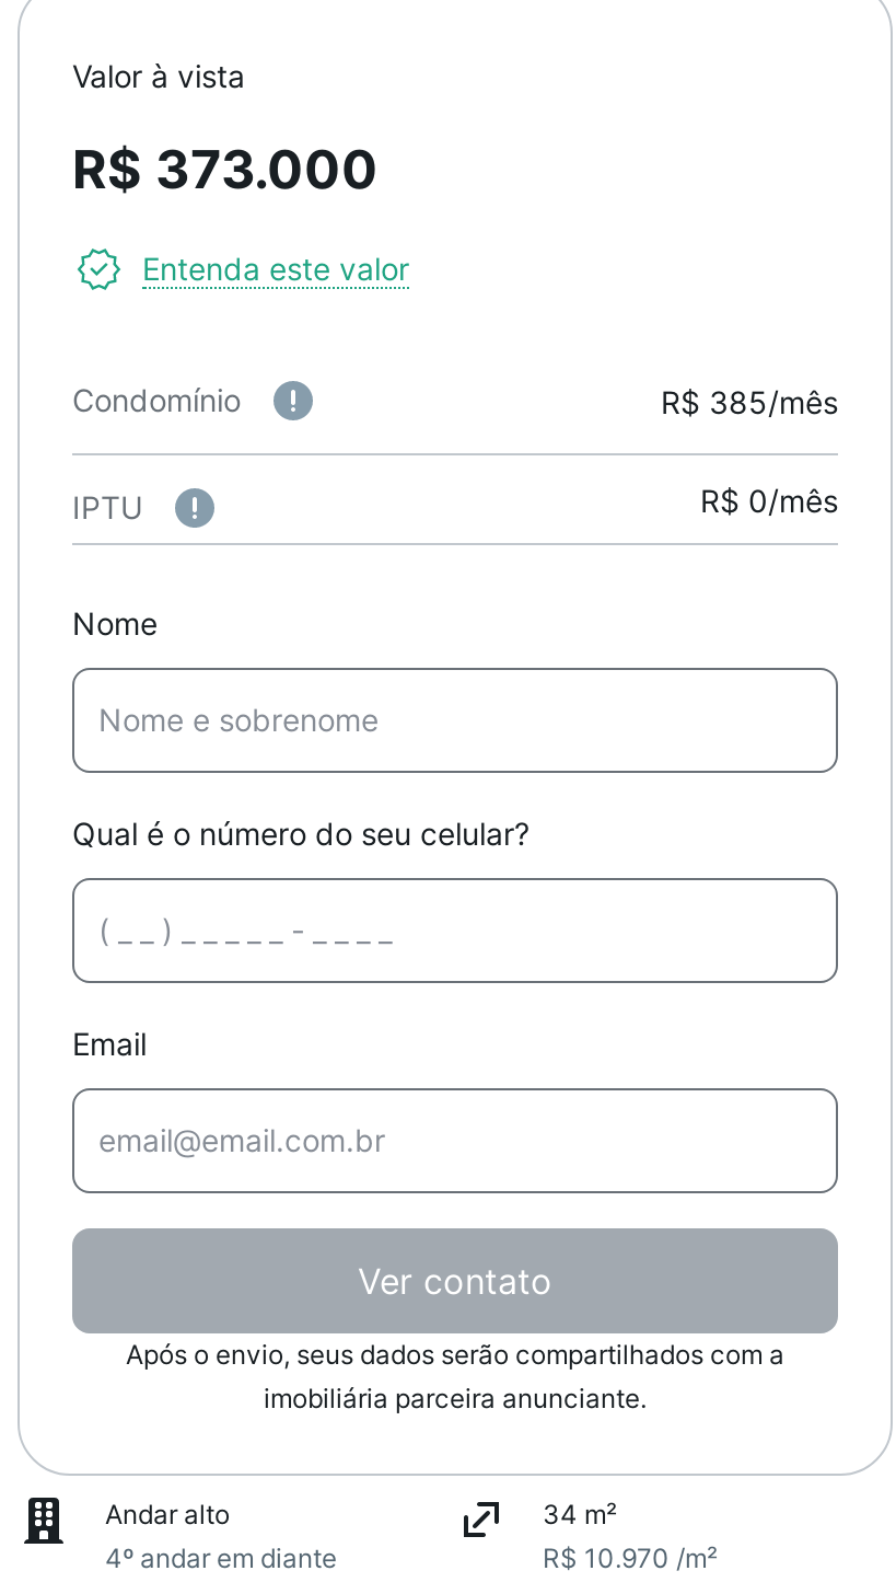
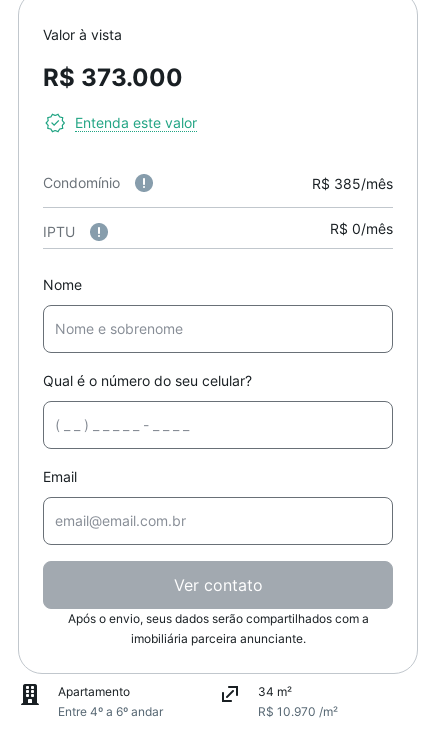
- Andar alto
- 4º andar em diante
+ Apartamento
+ Entre 4º a 6º andar
